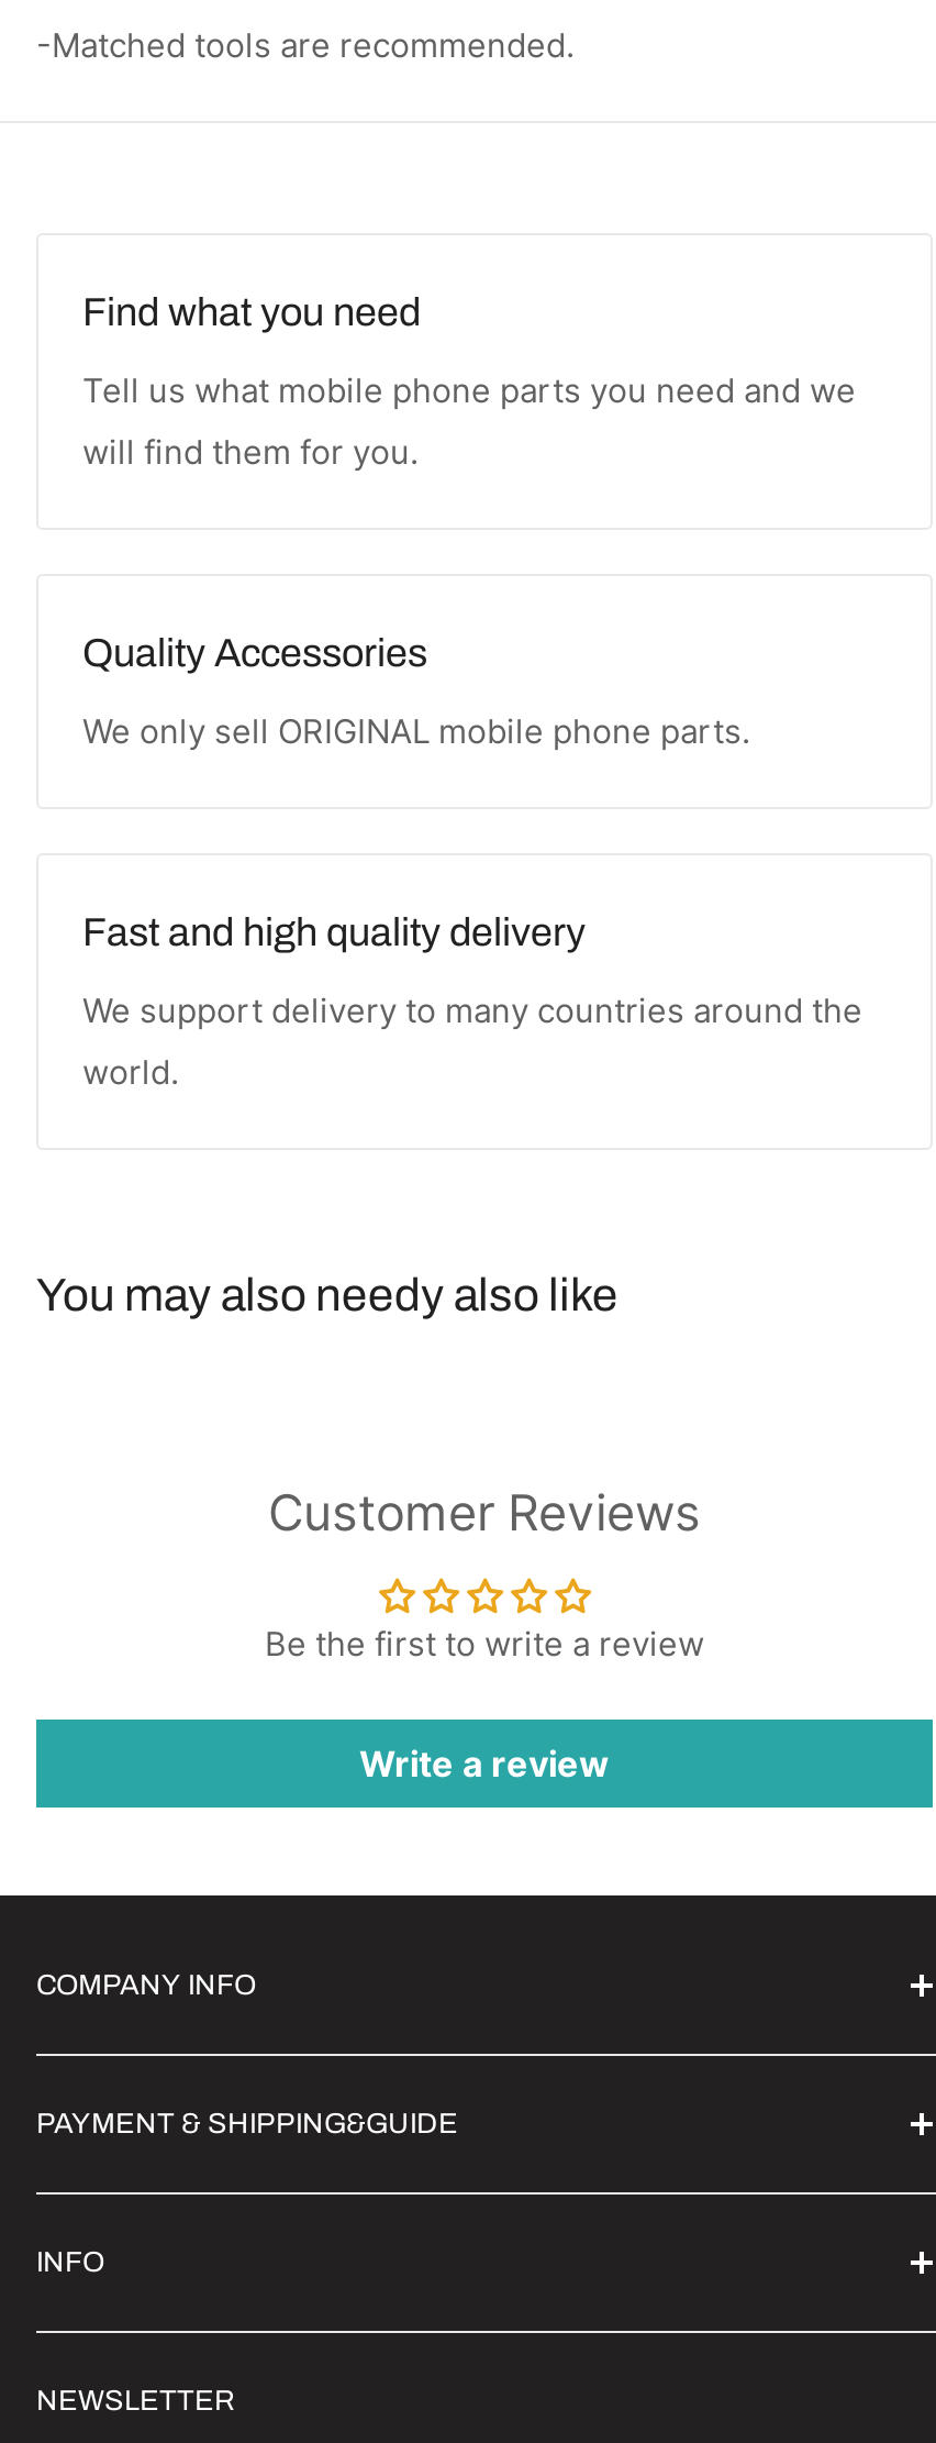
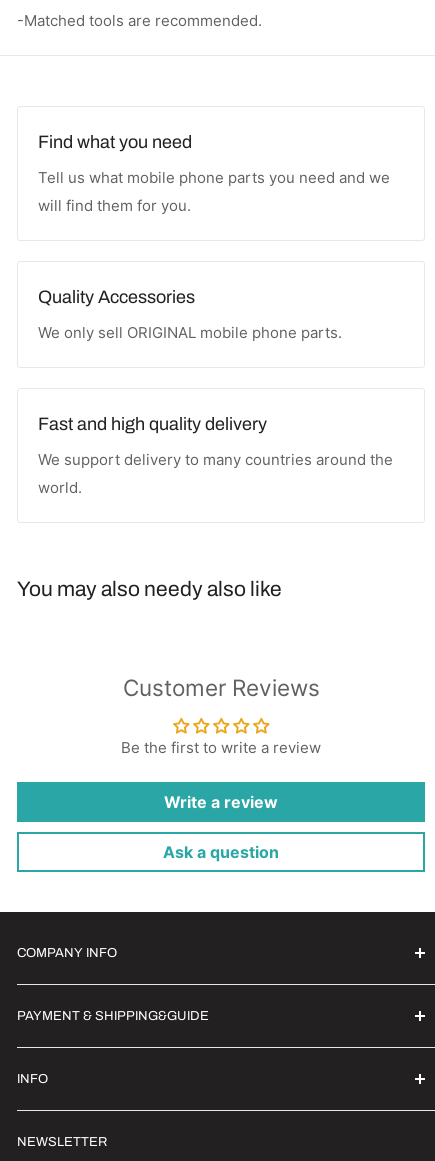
+ Ask a question
